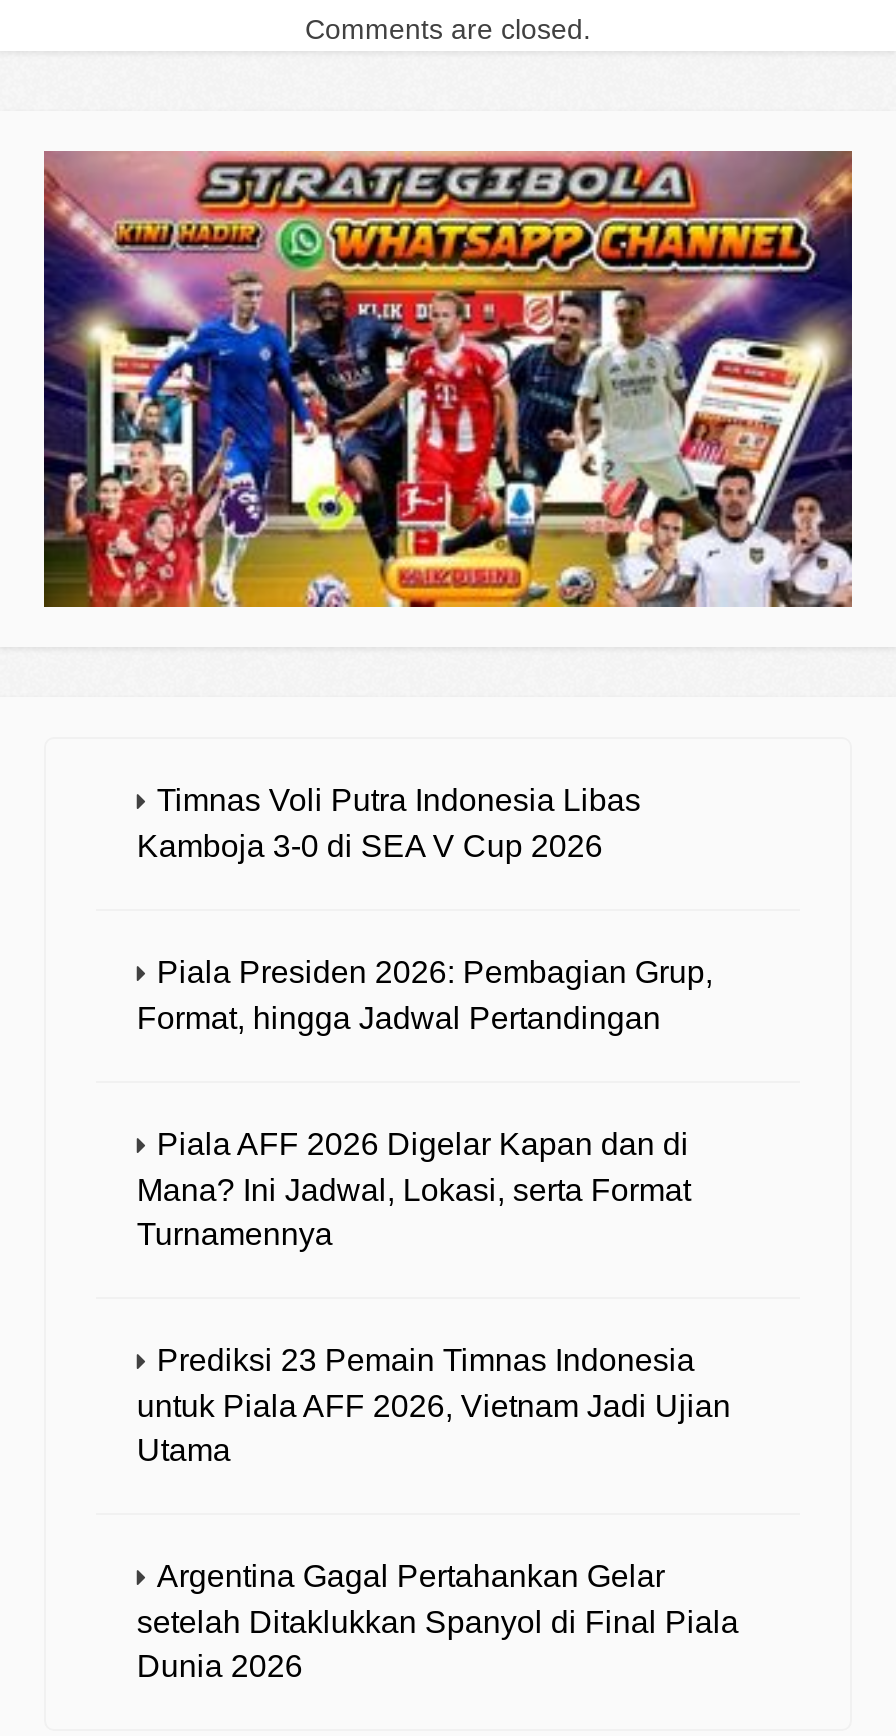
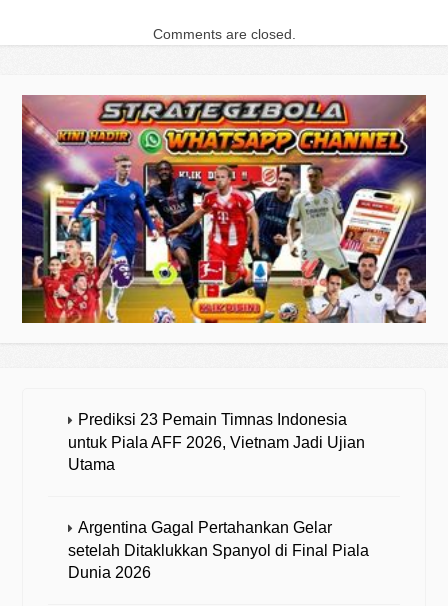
- Timnas Voli Putra Indonesia Libas
- Kamboja 3-0 di SEA V Cup 2026

- Piala Presiden 2026: Pembagian Grup,
- Format, hingga Jadwal Pertandingan

- Piala AFF 2026 Digelar Kapan dan di
- Mana? Ini Jadwal, Lokasi, serta Format
- Turnamennya
